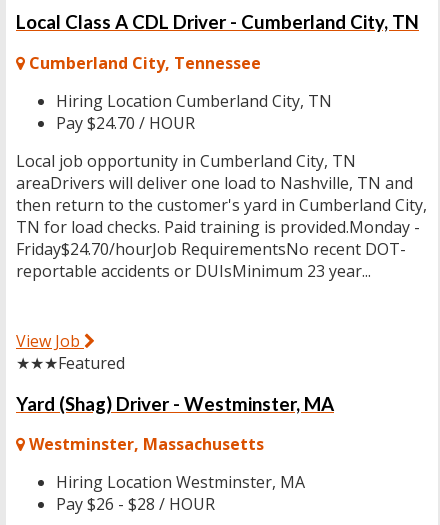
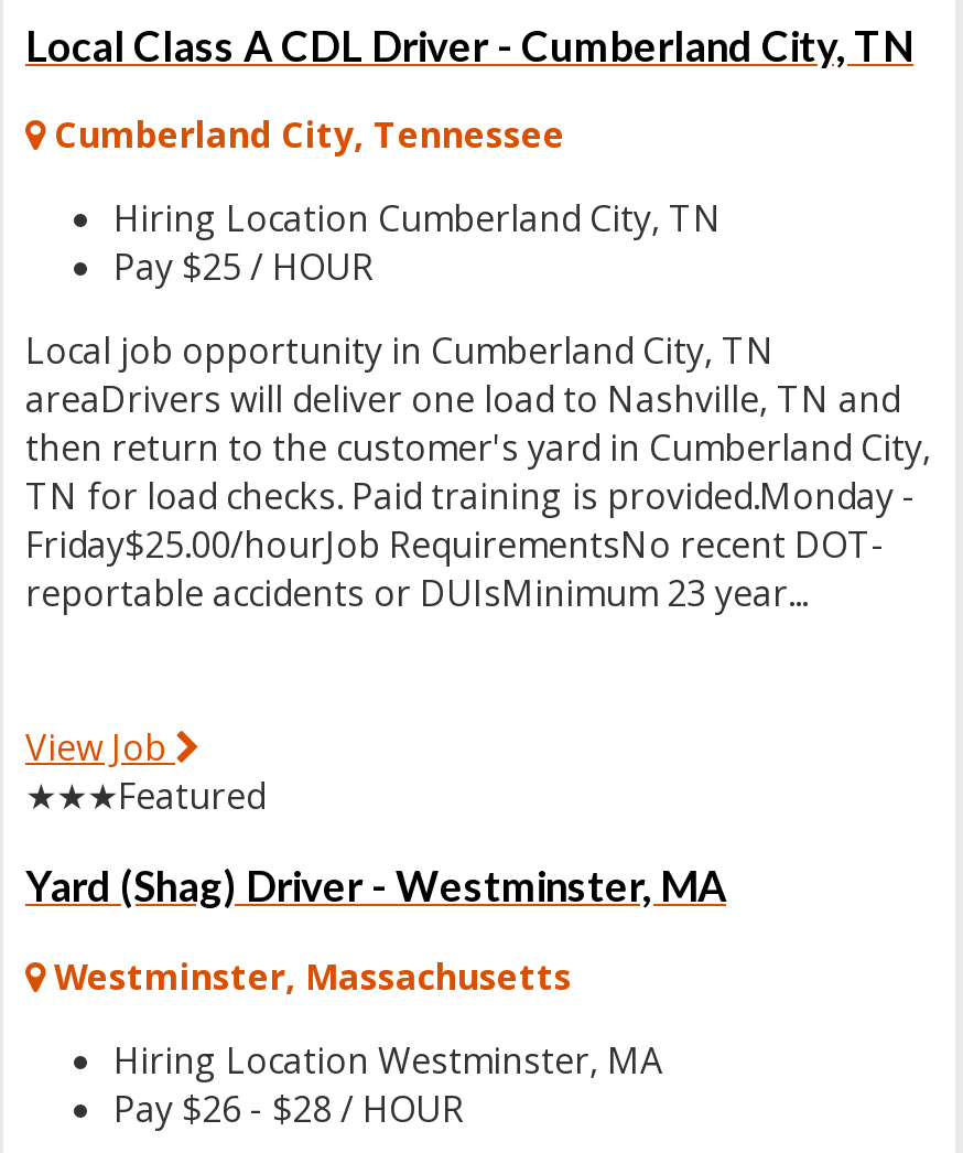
- Pay $24.70 / HOUR
+ Pay $25 / HOUR

- Friday$24.70/hourJob RequirementsNo recent DOT-
+ Friday$25.00/hourJob RequirementsNo recent DOT-
